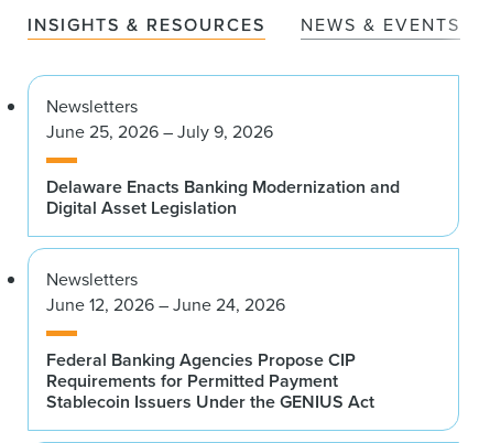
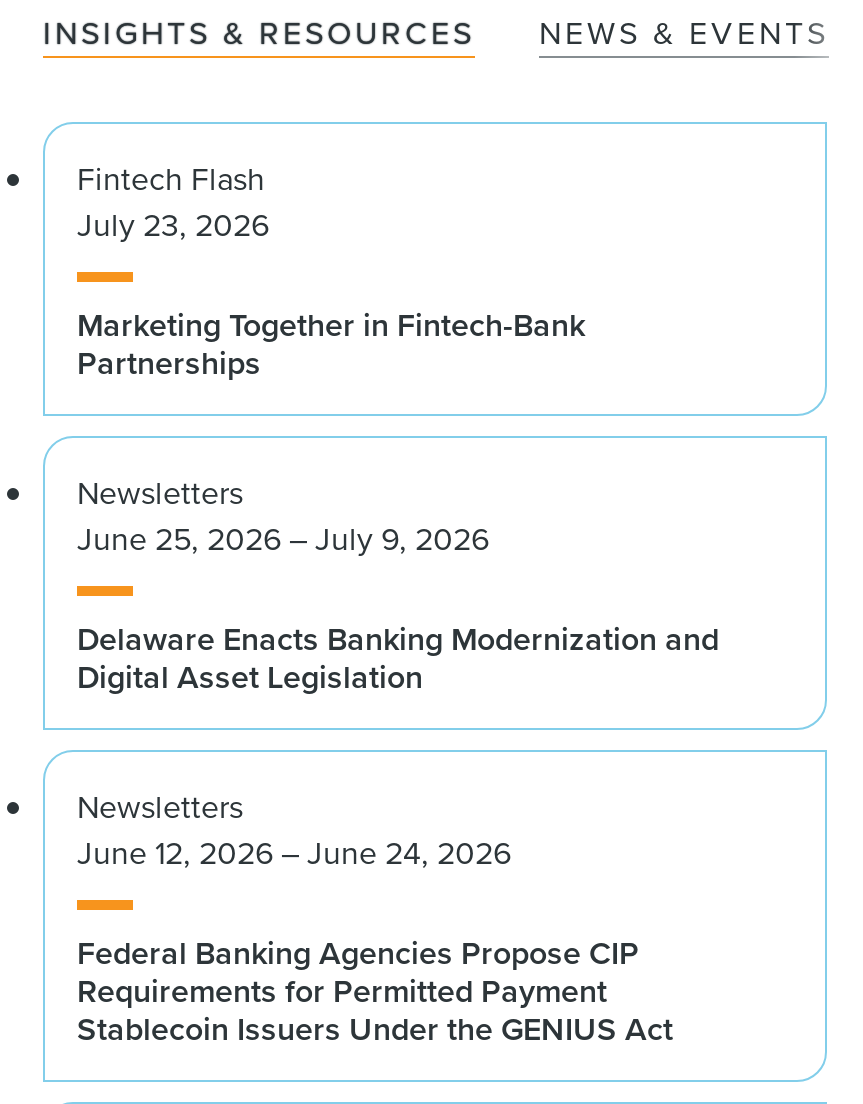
+ Fintech Flash
+ July 23, 2026
+ Marketing Together in Fintech-Bank
+ Partnerships
